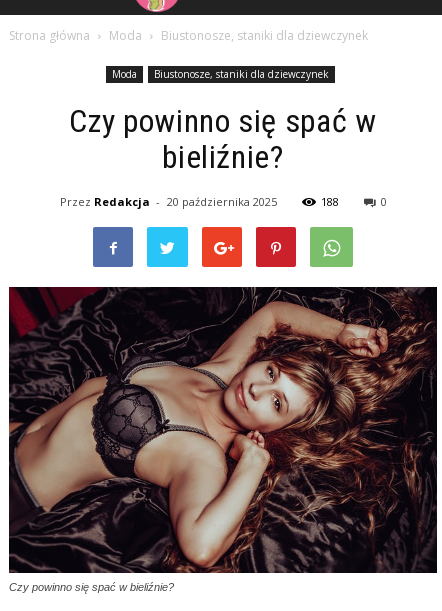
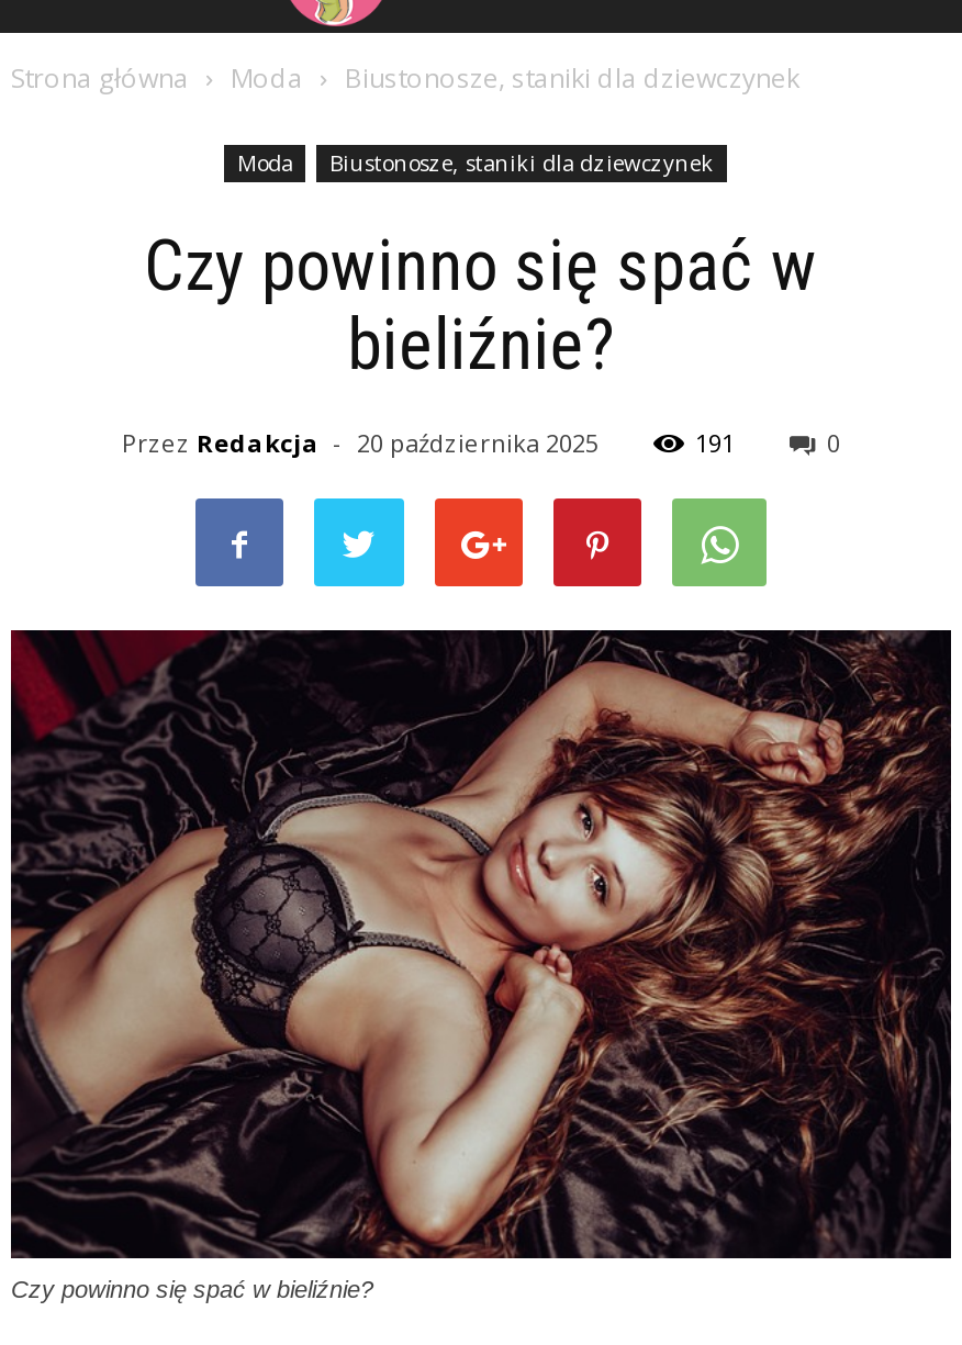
- 188
+ 191
